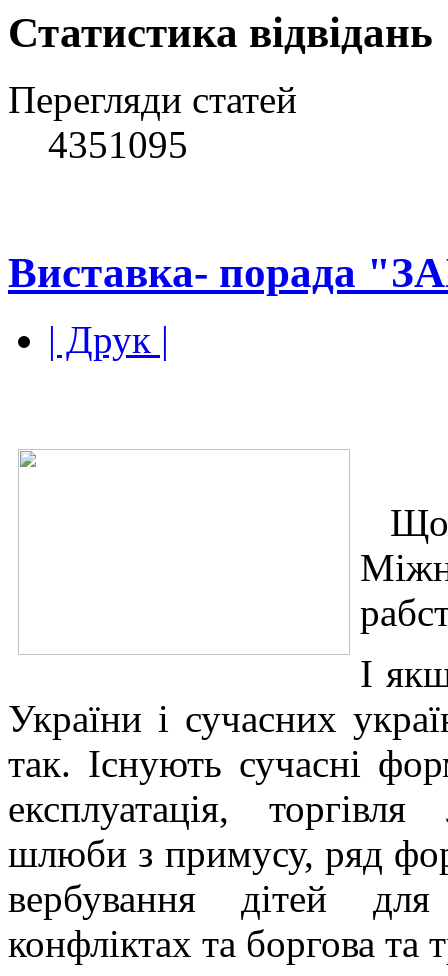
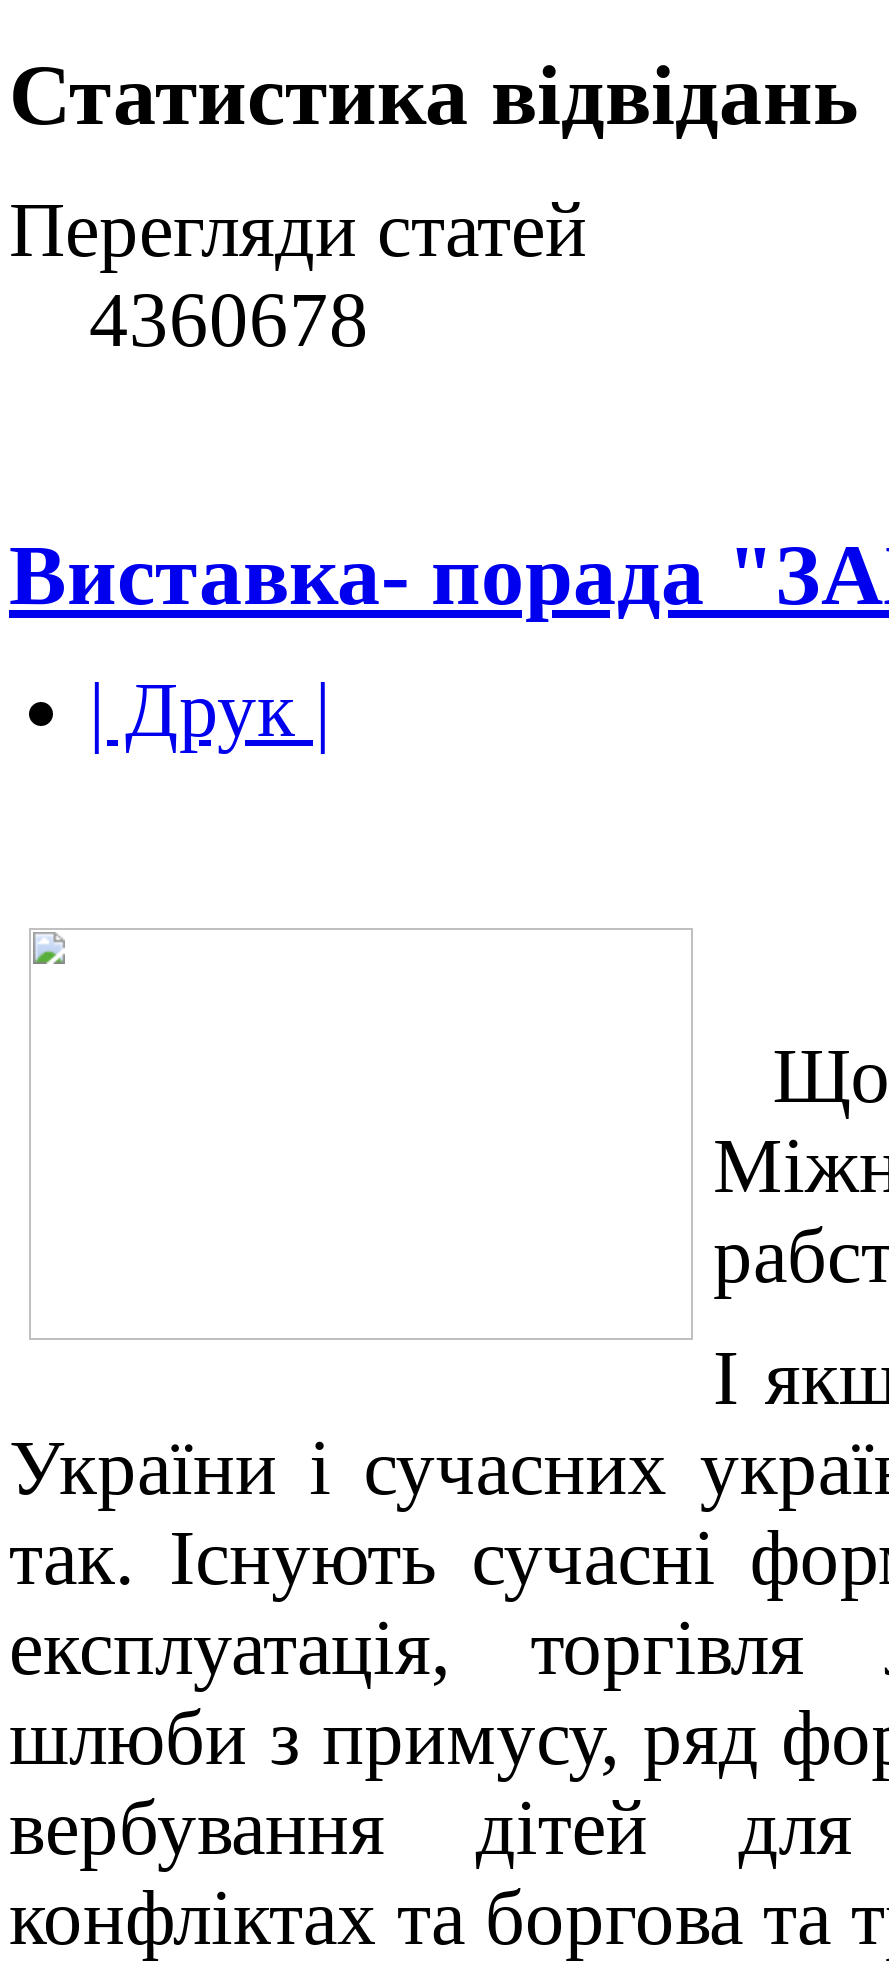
- 4351095
+ 4360678
